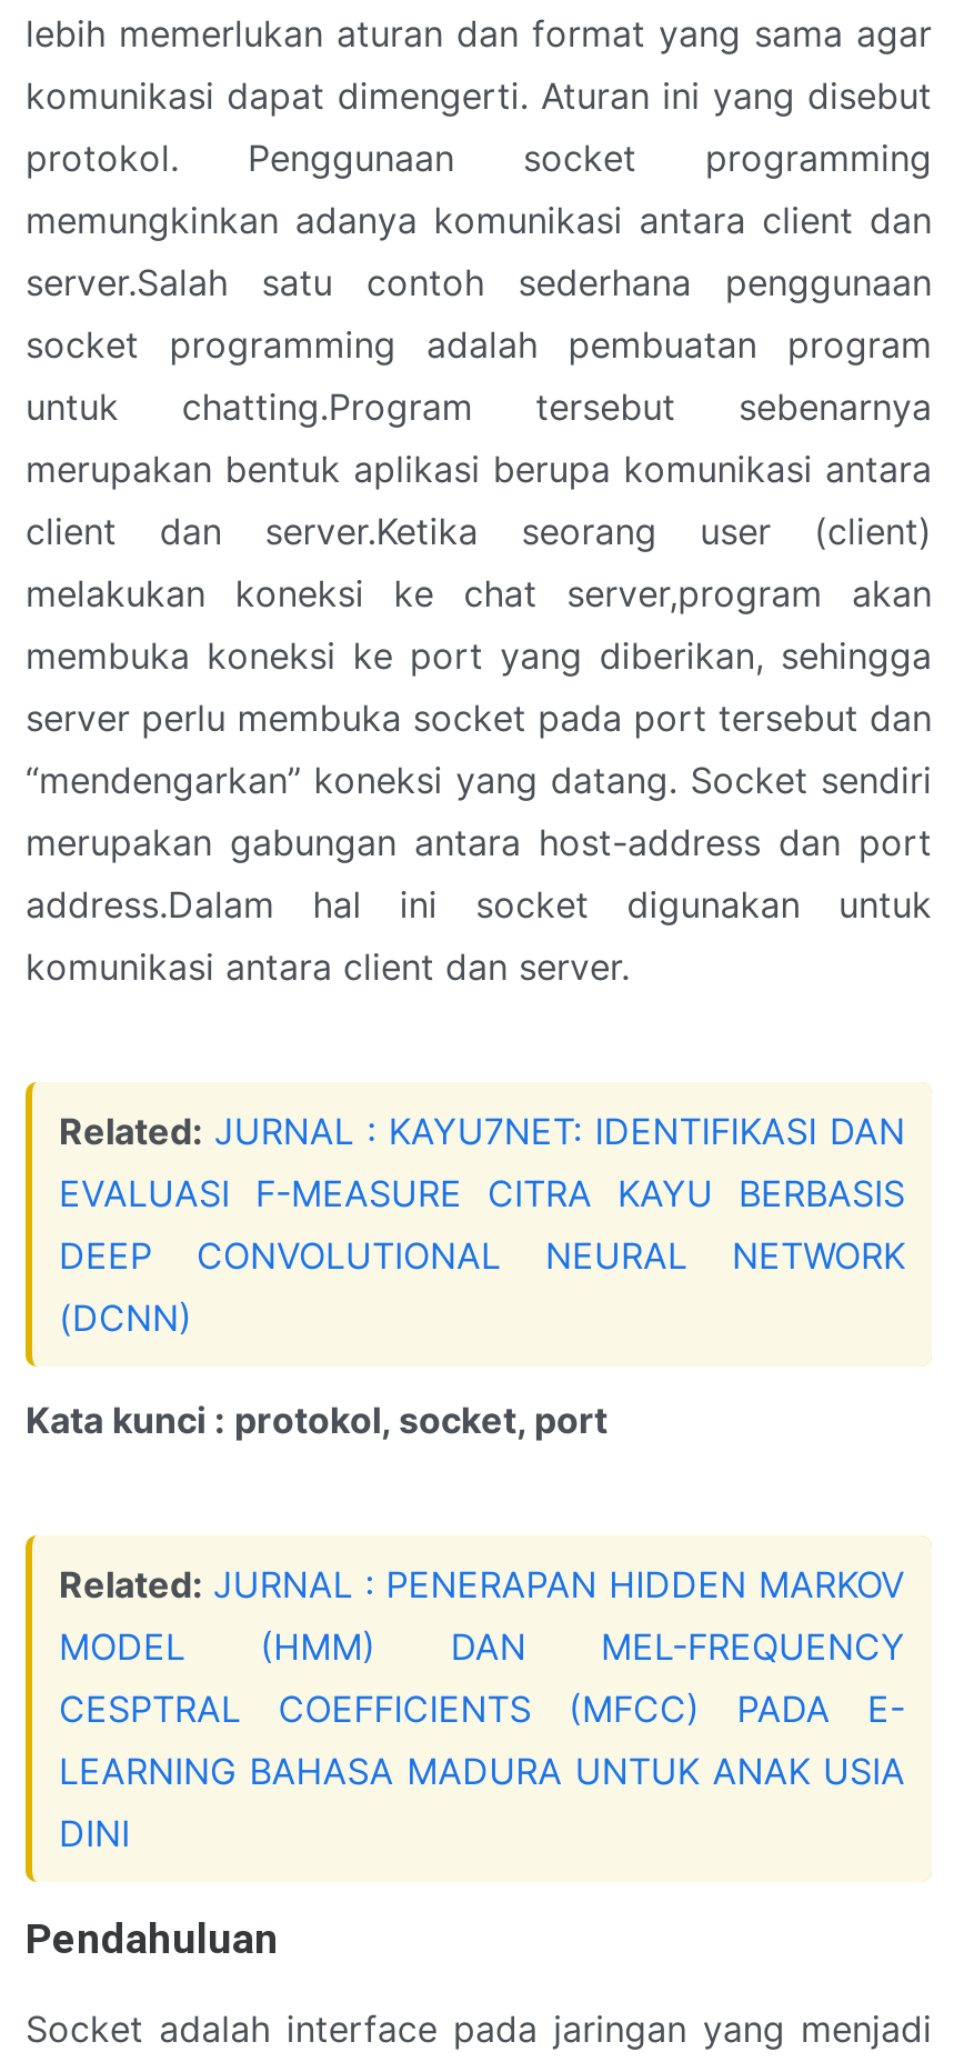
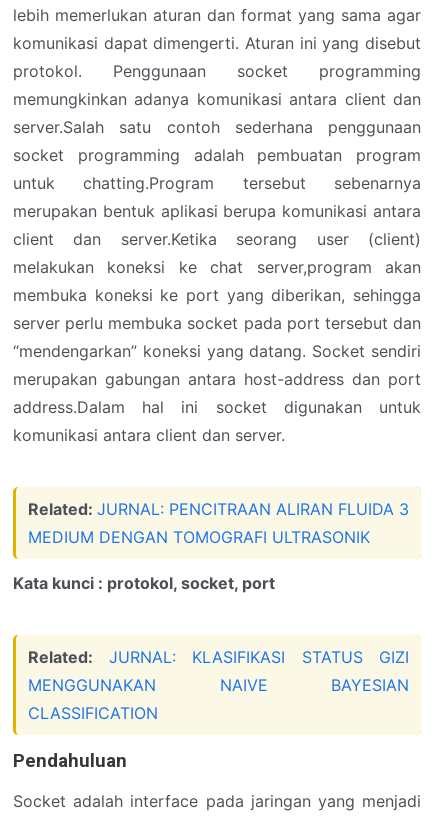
- Related: JURNAL : KAYU7NET: IDENTIFIKASI DAN
- EVALUASI F-MEASURE CITRA KAYU BERBASIS
- DEEP CONVOLUTIONAL NEURAL NETWORK
- (DCNN)
+ Related: JURNAL: PENCITRAAN ALIRAN FLUIDA 3
+ MEDIUM DENGAN TOMOGRAFI ULTRASONIK

- Related: JURNAL : PENERAPAN HIDDEN MARKOV
- MODEL (HMM) DAN MEL-FREQUENCY
- CESPTRAL COEFFICIENTS (MFCC) PADA E-
- LEARNING BAHASA MADURA UNTUK ANAK USIA
- DINI
+ Related: JURNAL: KLASIFIKASI STATUS GIZI
+ MENGGUNAKAN NAIVE BAYESIAN
+ CLASSIFICATION
